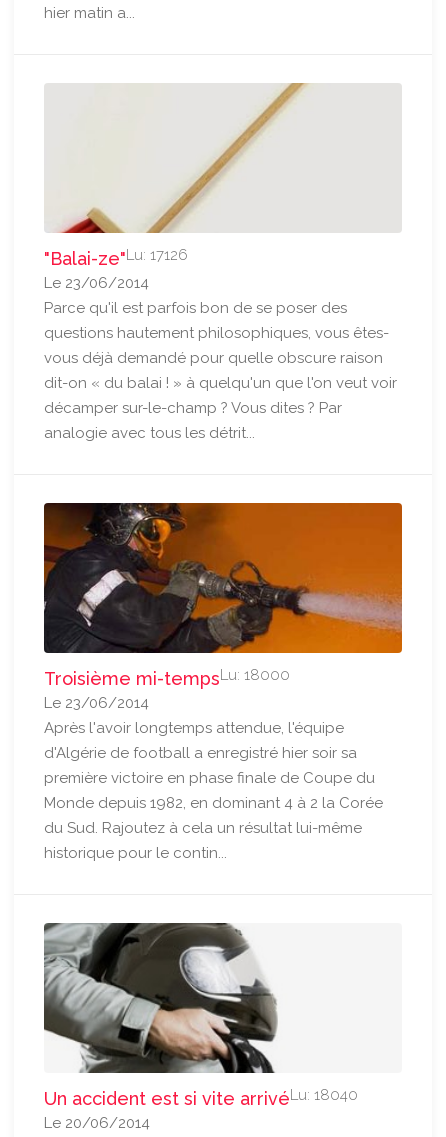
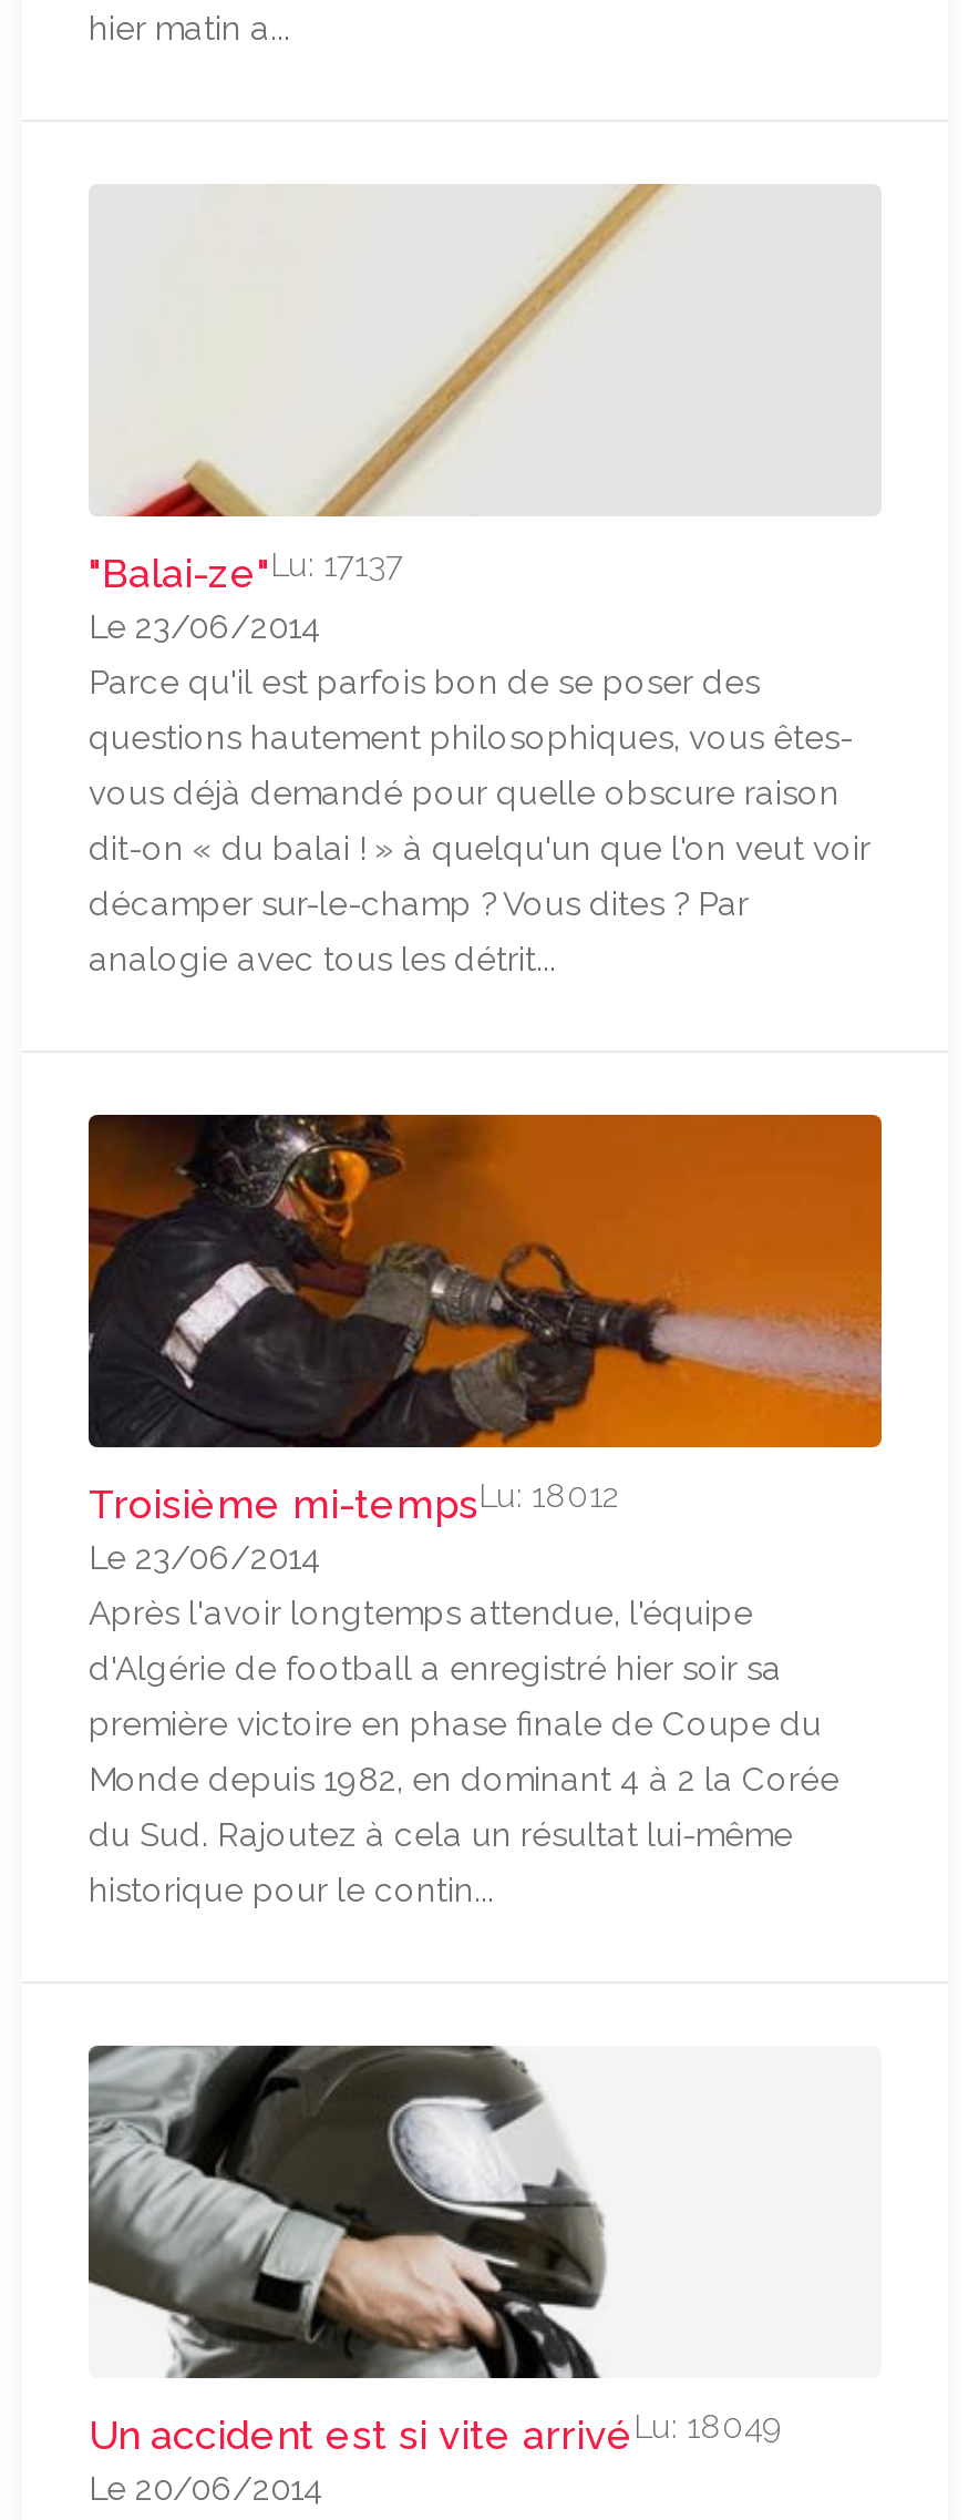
- "Balai-ze"Lu: 17126
+ "Balai-ze"Lu: 17137

- Troisième mi-tempsLu: 18000
+ Troisième mi-tempsLu: 18012

- Un accident est si vite arrivéLu: 18040
+ Un accident est si vite arrivéLu: 18049
